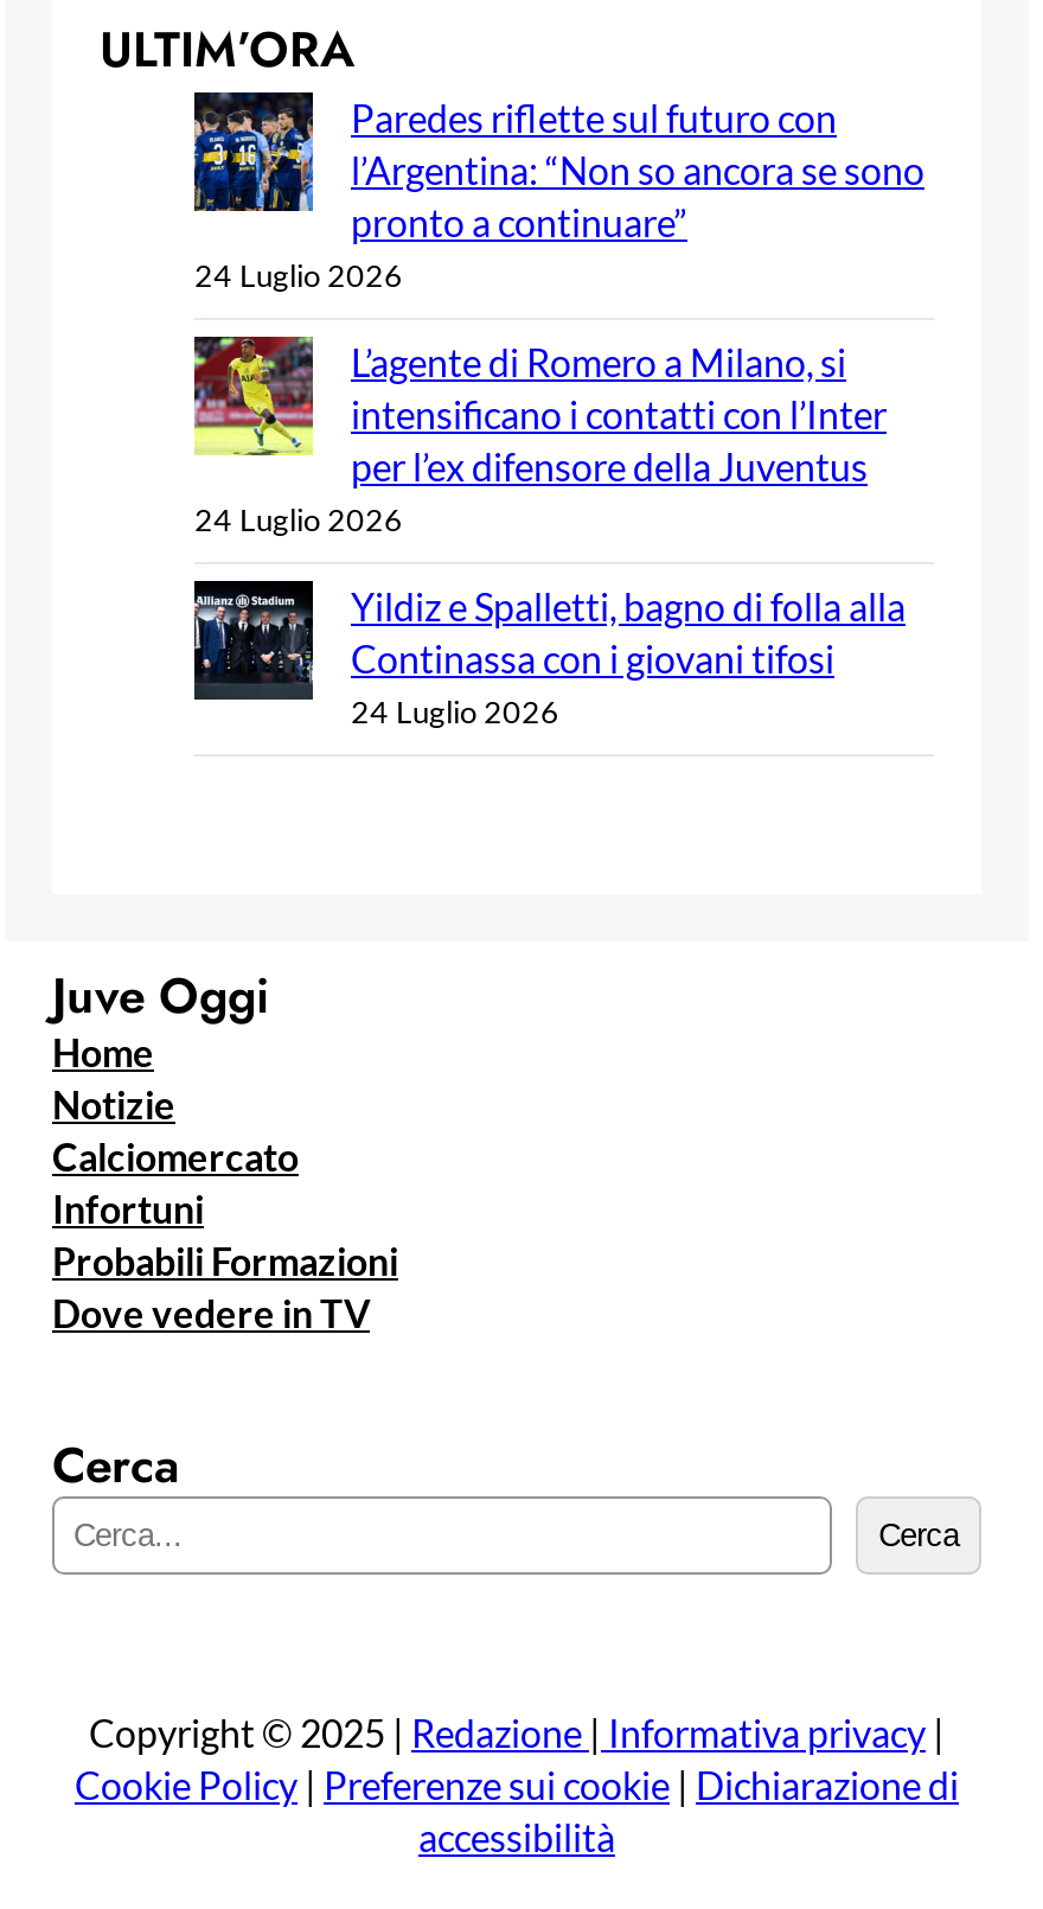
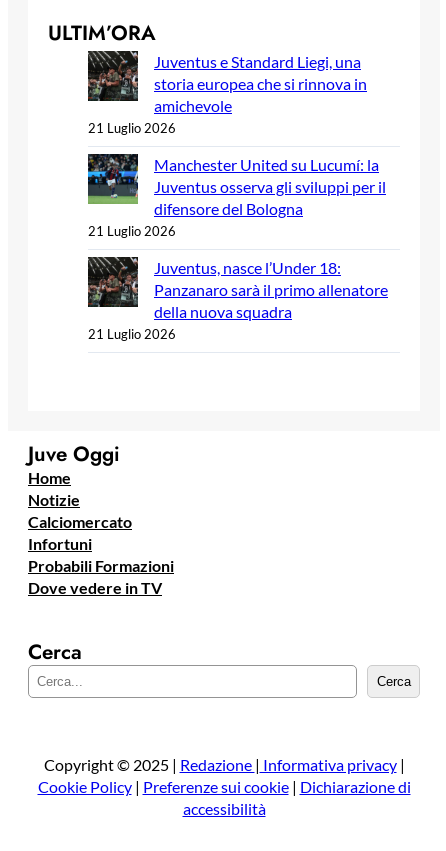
- [image]
- Paredes riflette sul futuro con
- l’Argentina: “Non so ancora se sono
- pronto a continuare”
- 24 Luglio 2026
+ [image]
+ Juventus e Standard Liegi, una
+ storia europea che si rinnova in
+ amichevole
+ 21 Luglio 2026

- [image]
- L’agente di Romero a Milano, si
- intensificano i contatti con l’Inter
- per l’ex difensore della Juventus
- 24 Luglio 2026
+ [image]
+ Manchester United su Lucumí: la
+ Juventus osserva gli sviluppi per il
+ difensore del Bologna
+ 21 Luglio 2026

- [image]
- Yildiz e Spalletti, bagno di folla alla
- Continassa con i giovani tifosi
- 24 Luglio 2026
+ [image]
+ Juventus, nasce l’Under 18:
+ Panzanaro sarà il primo allenatore
+ della nuova squadra
+ 21 Luglio 2026
